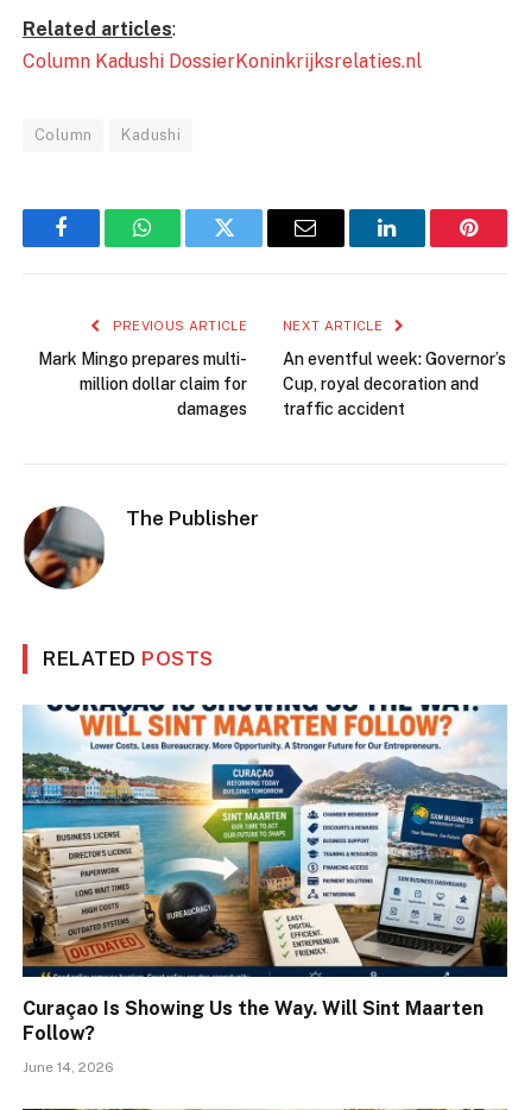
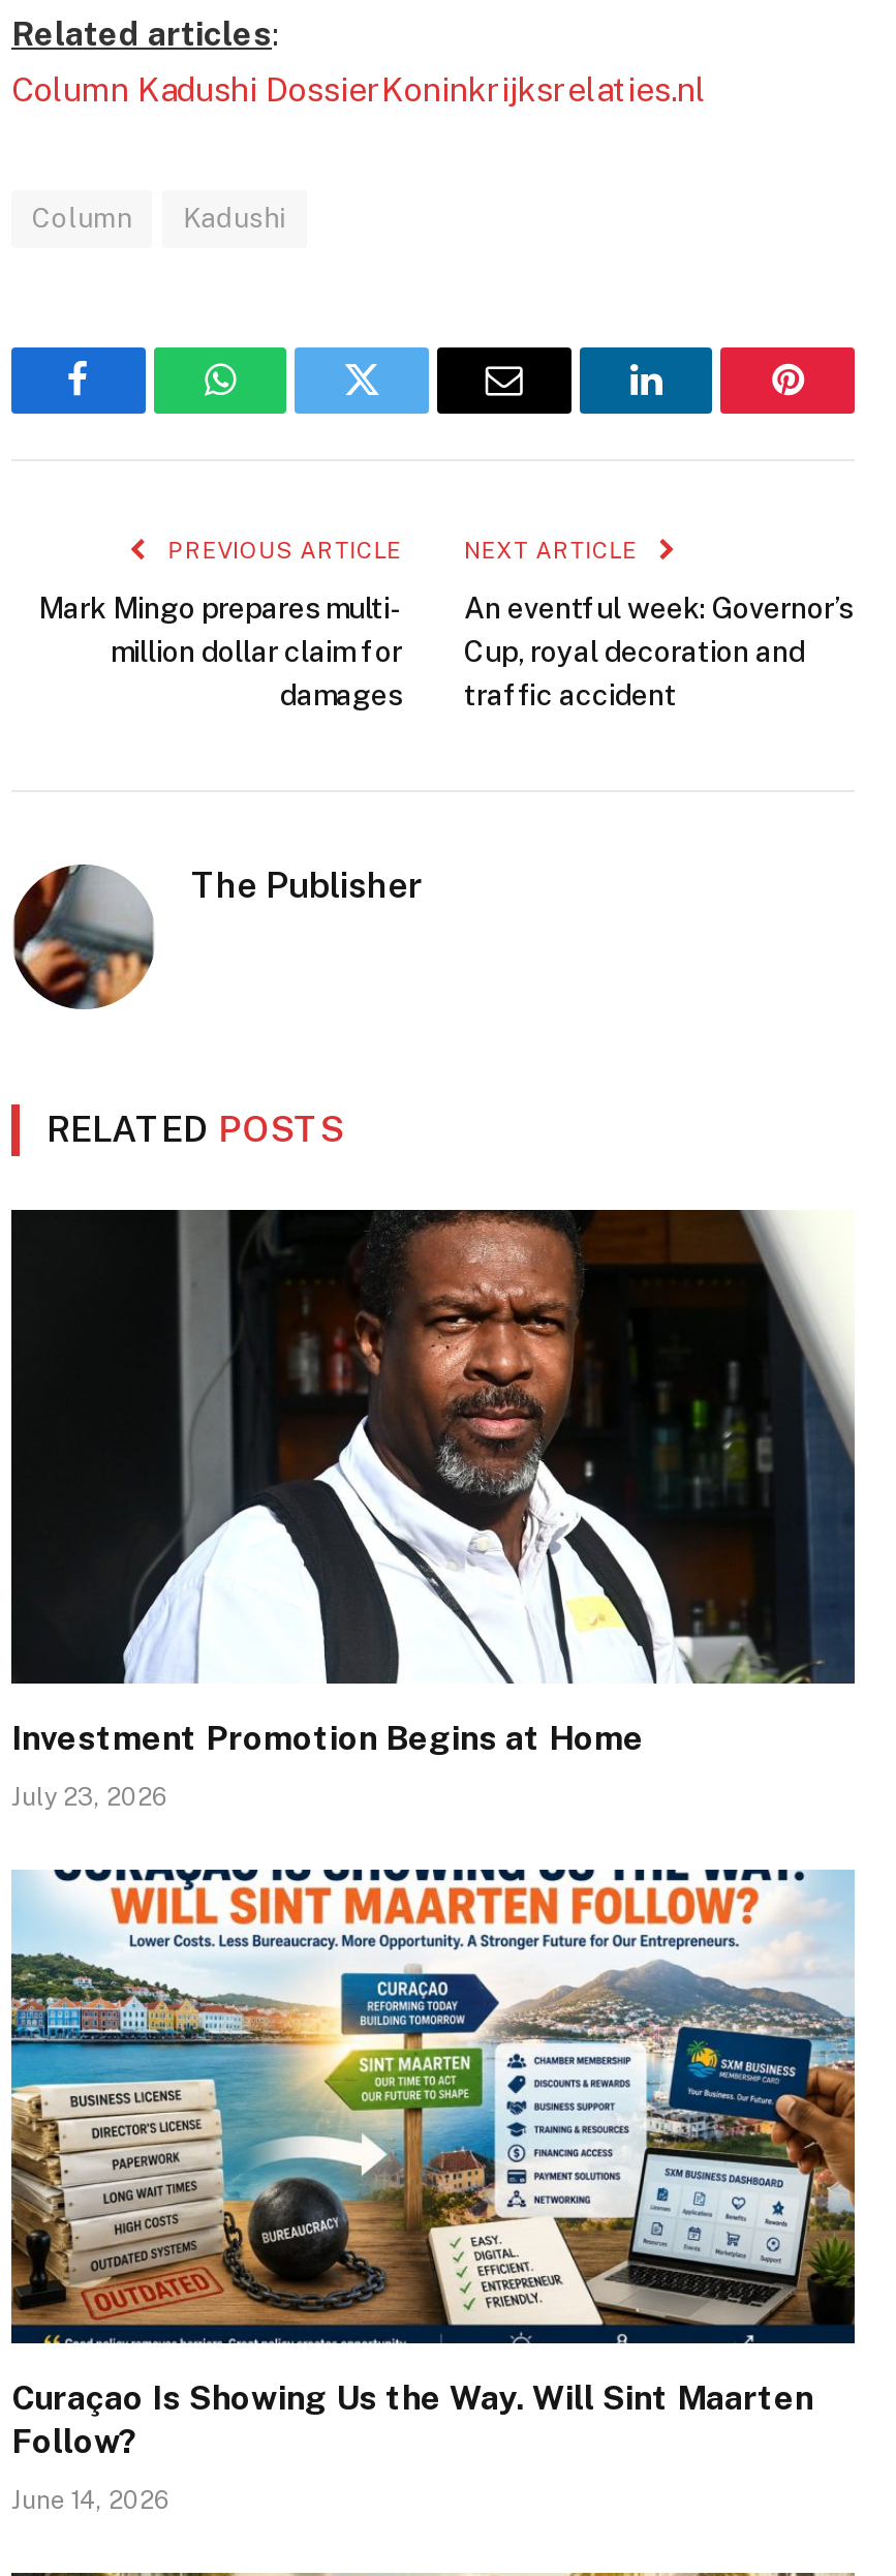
+ [image]
+ Investment Promotion Begins at Home
+ July 23, 2026
